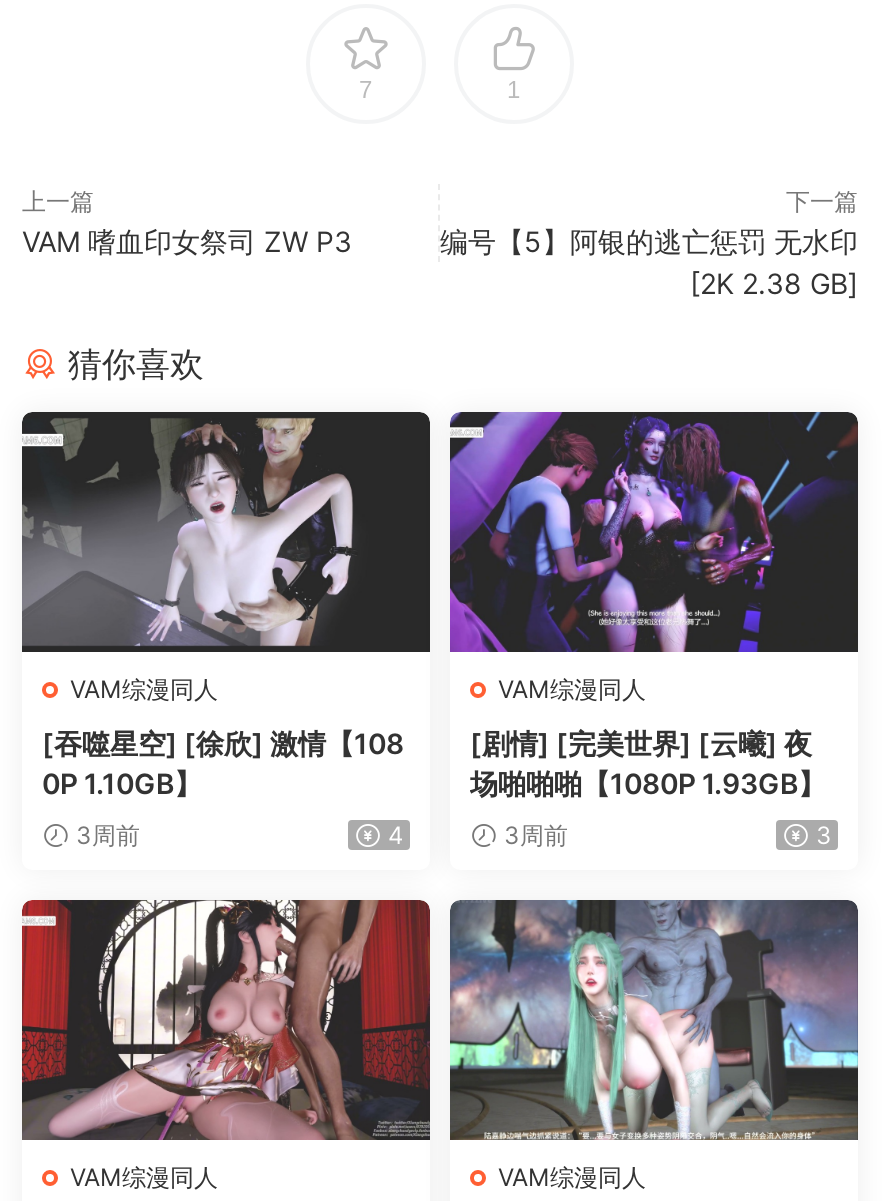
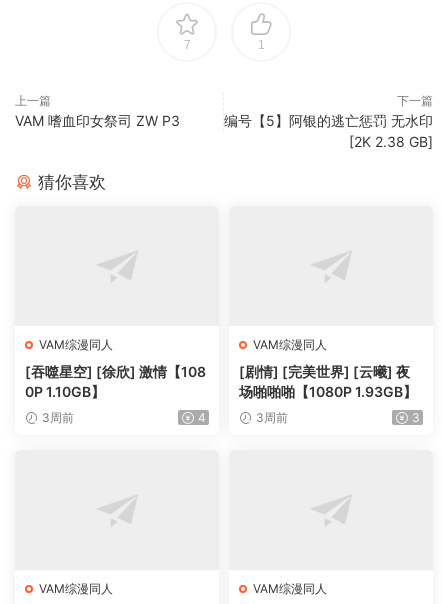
- [image]

- [image]

- [image]

- [image]
